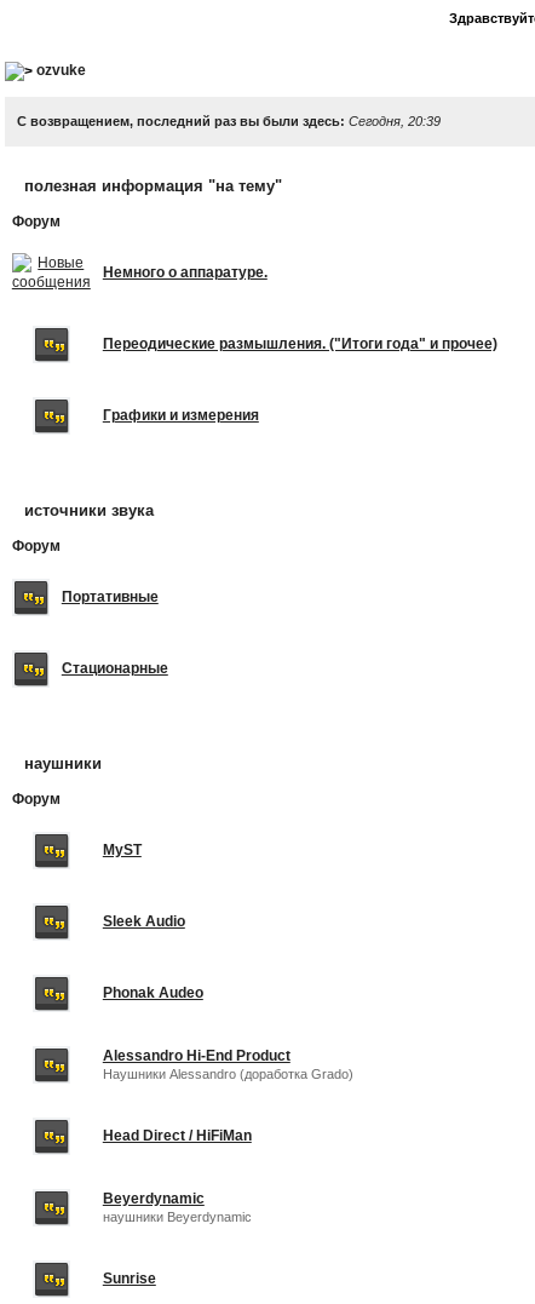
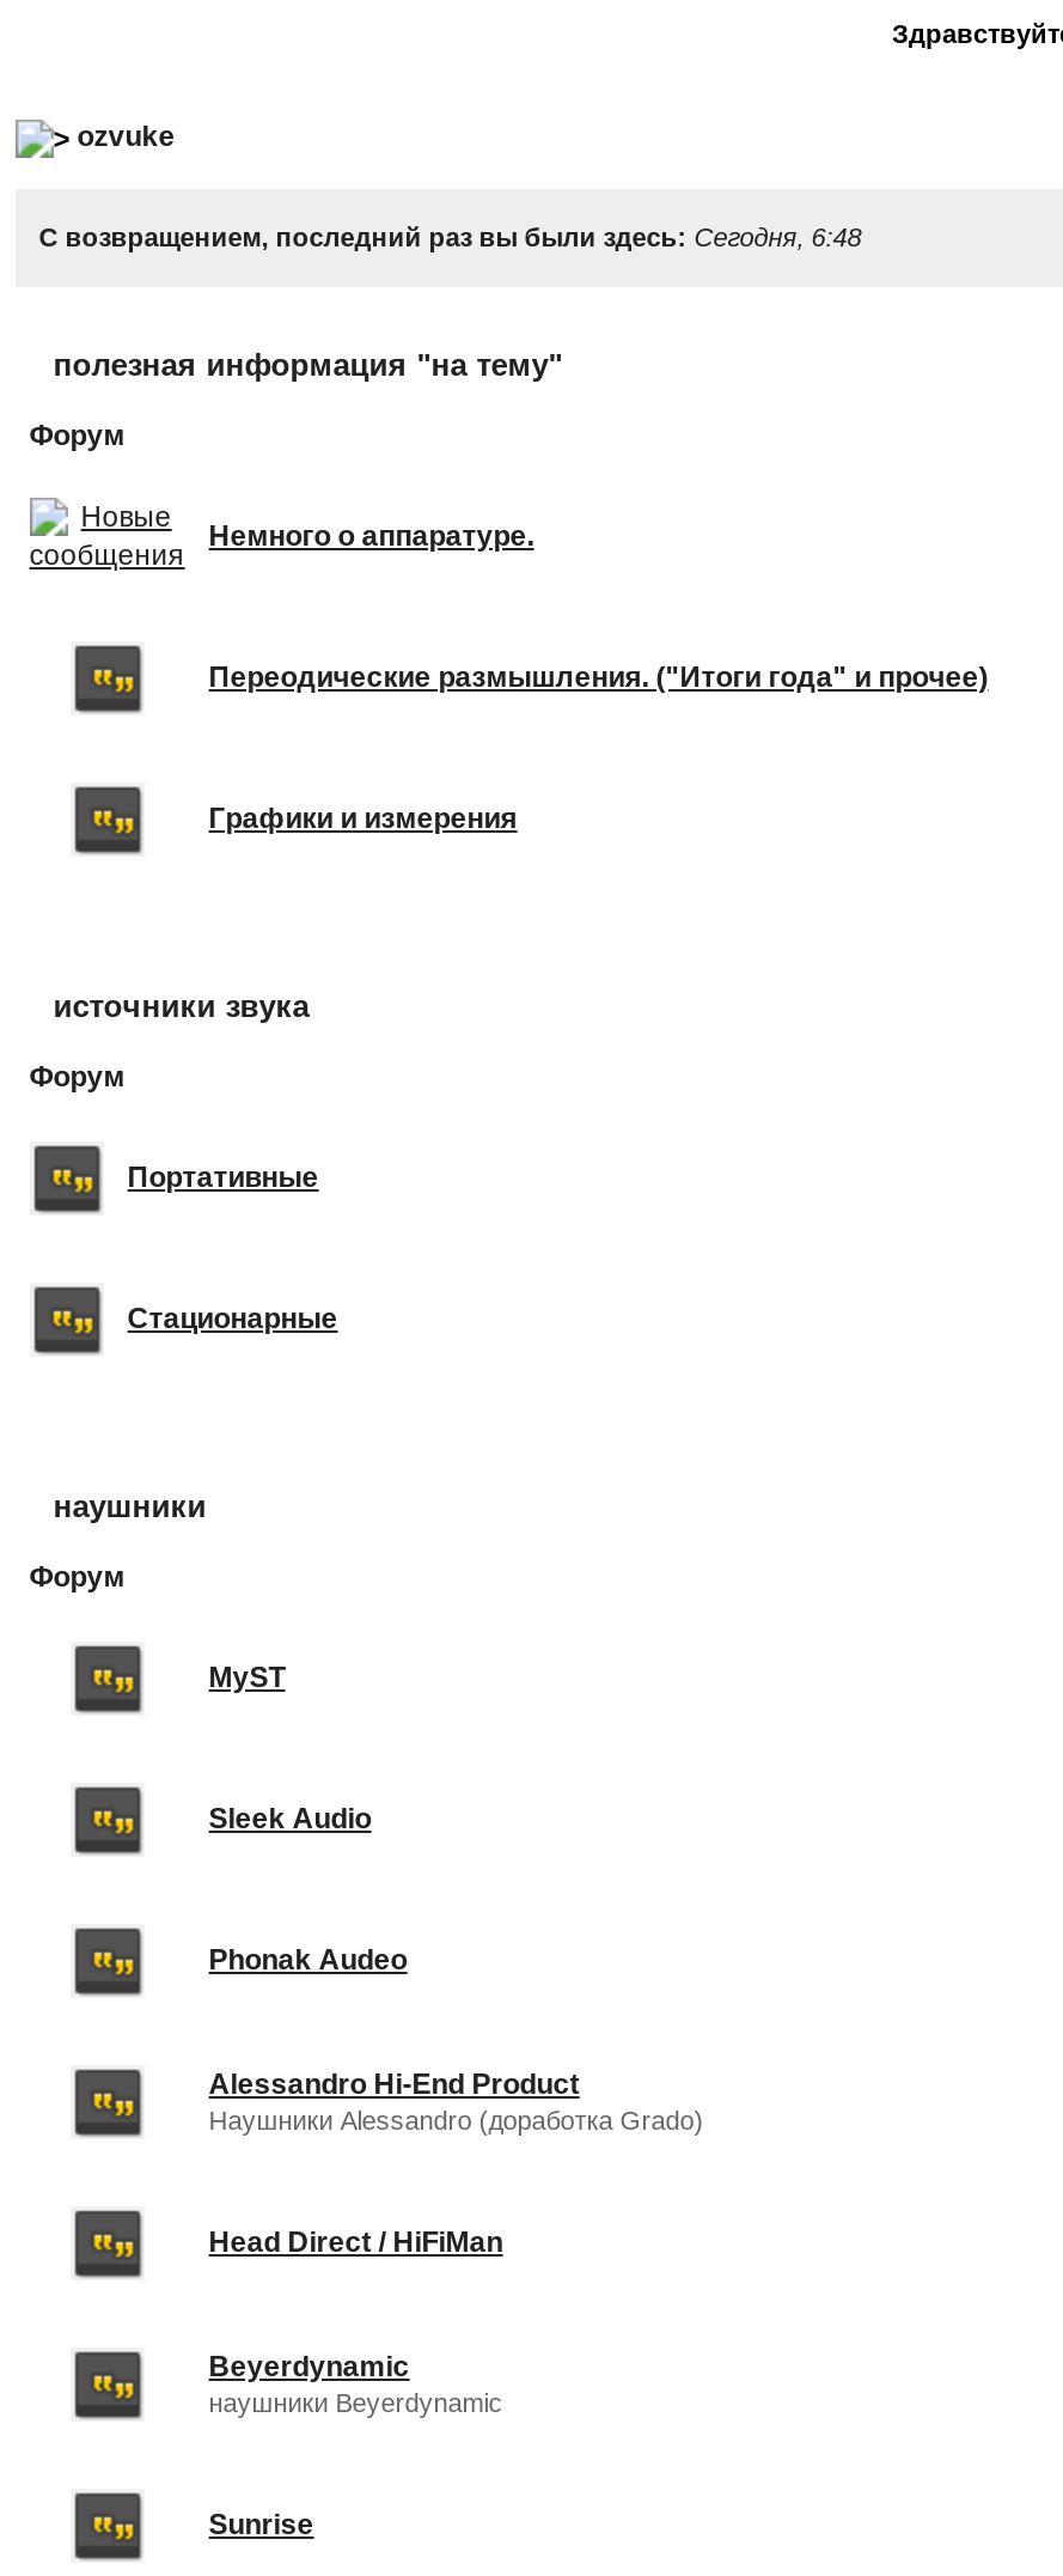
- С возвращением, последний раз вы были здесь: Сегодня, 20:39
+ С возвращением, последний раз вы были здесь: Сегодня, 6:48
